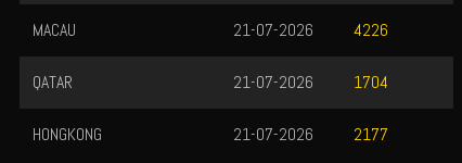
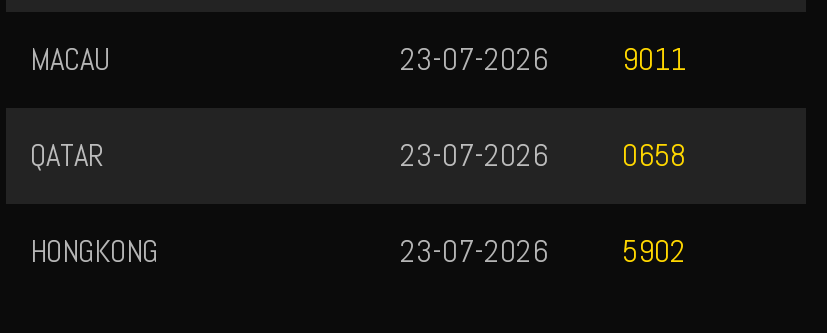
- 21-07-2026
+ 23-07-2026

- 4226
+ 9011

- 21-07-2026
+ 23-07-2026

- 1704
+ 0658

- 21-07-2026
+ 23-07-2026

- 2177
+ 5902
